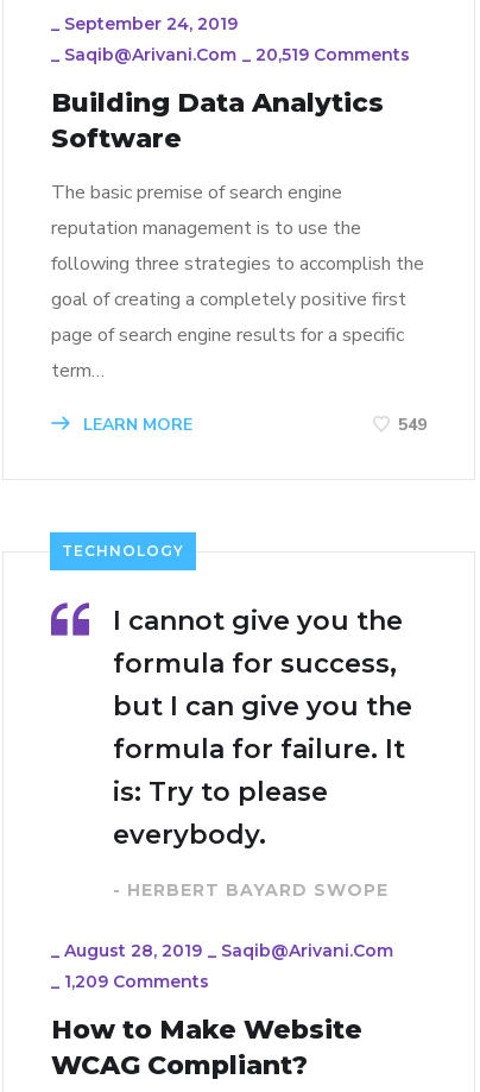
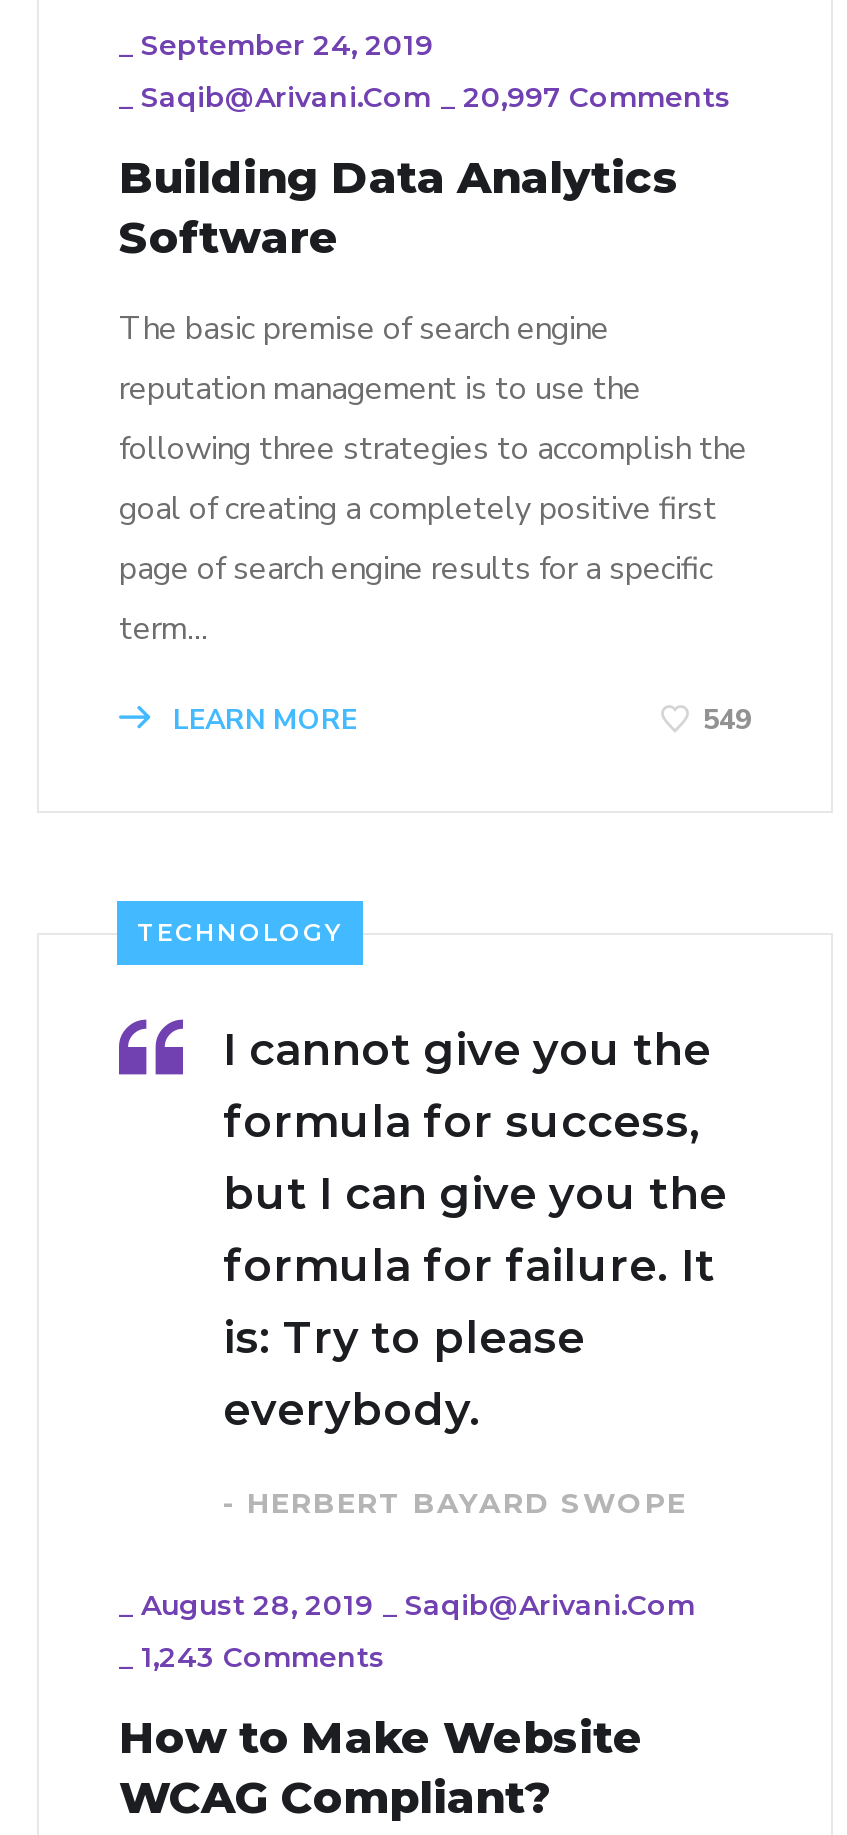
- _ Saqib@arivani.com _ 20,519 Comments
+ _ Saqib@arivani.com _ 20,997 Comments

- _ 1,209 Comments
+ _ 1,243 Comments
